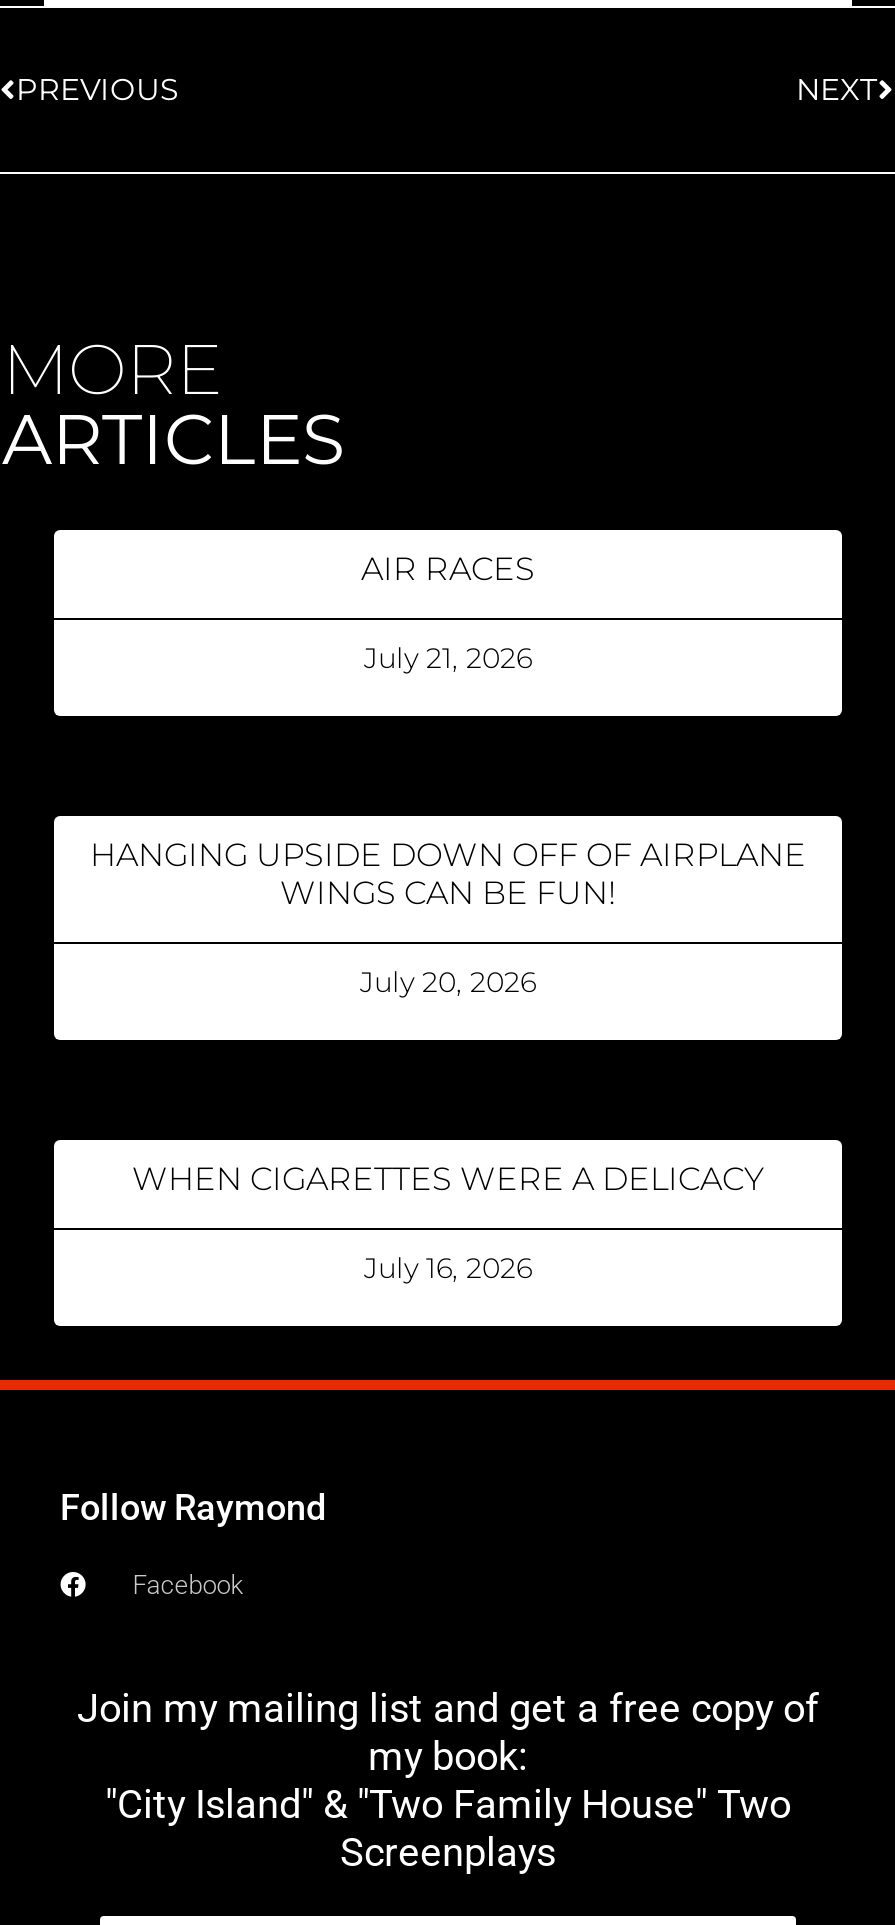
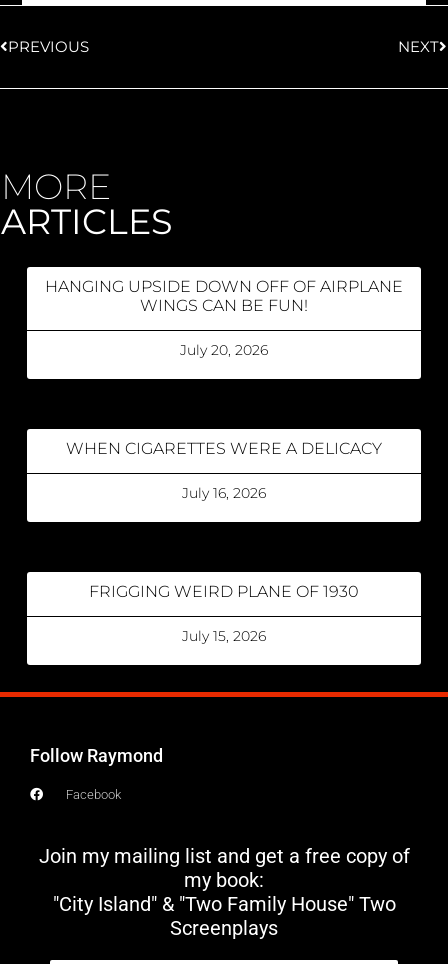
- AIR RACES
- July 21, 2026

moved up: HANGING UPSIDE DOWN OFF OF AIRPLANE | WINGS CAN BE FUN! | July 20, 2026 | WHEN CIGARETTES WERE A DELICACY | July 16, 2026

+ FRIGGING WEIRD PLANE OF 1930
+ July 15, 2026
